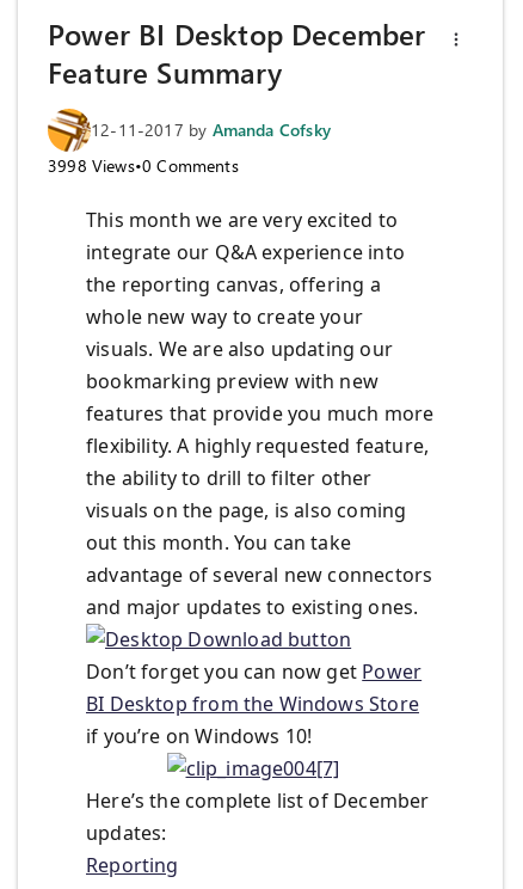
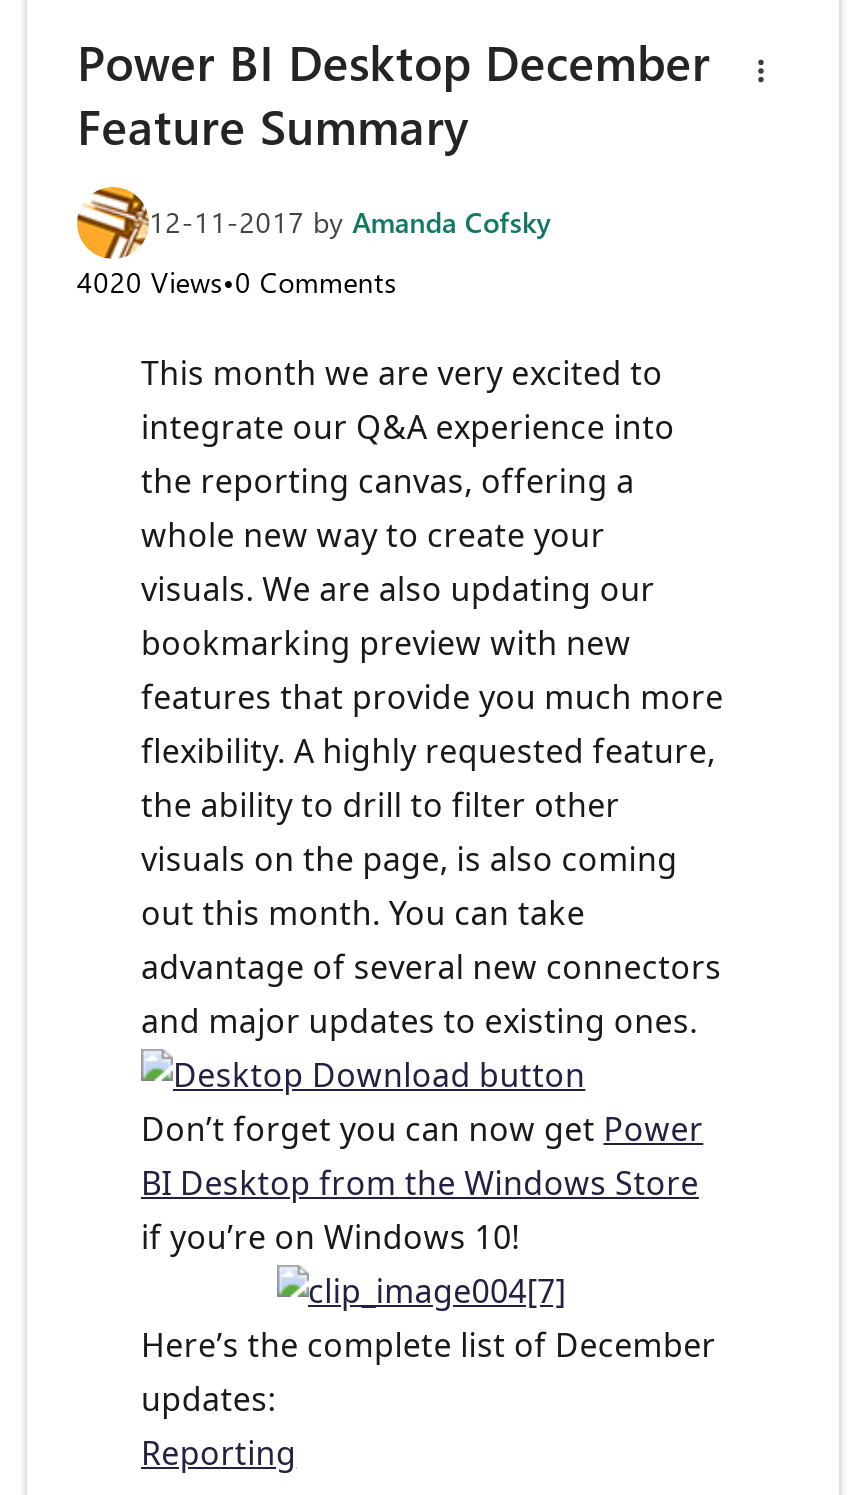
- 3998 Views•0 Comments
+ 4020 Views•0 Comments
